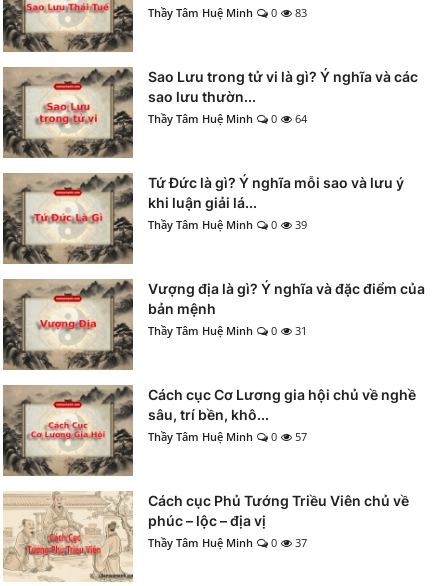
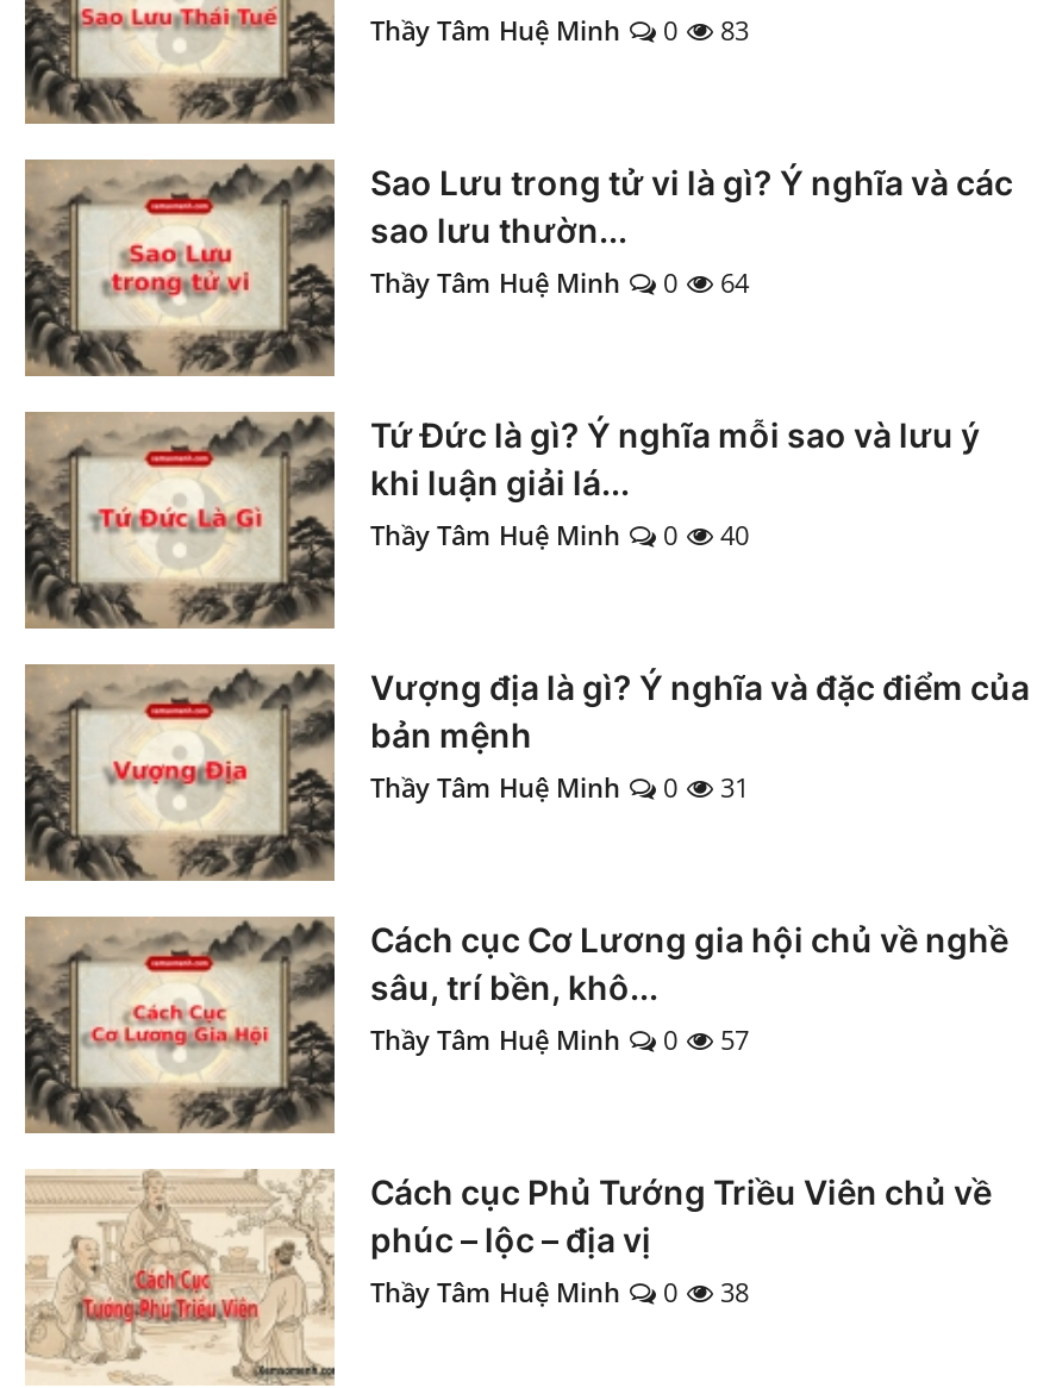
- Thầy Tâm Huệ Minh 0 39
+ Thầy Tâm Huệ Minh 0 40

- Thầy Tâm Huệ Minh 0 37
+ Thầy Tâm Huệ Minh 0 38
